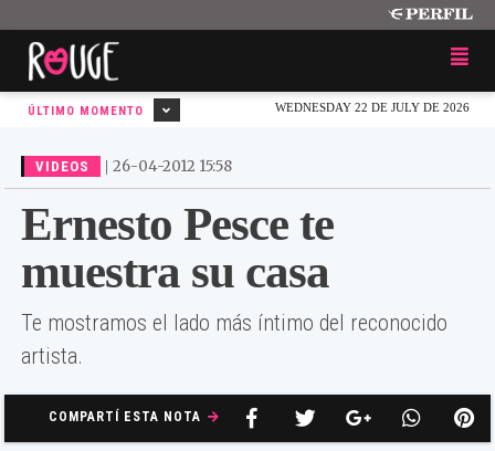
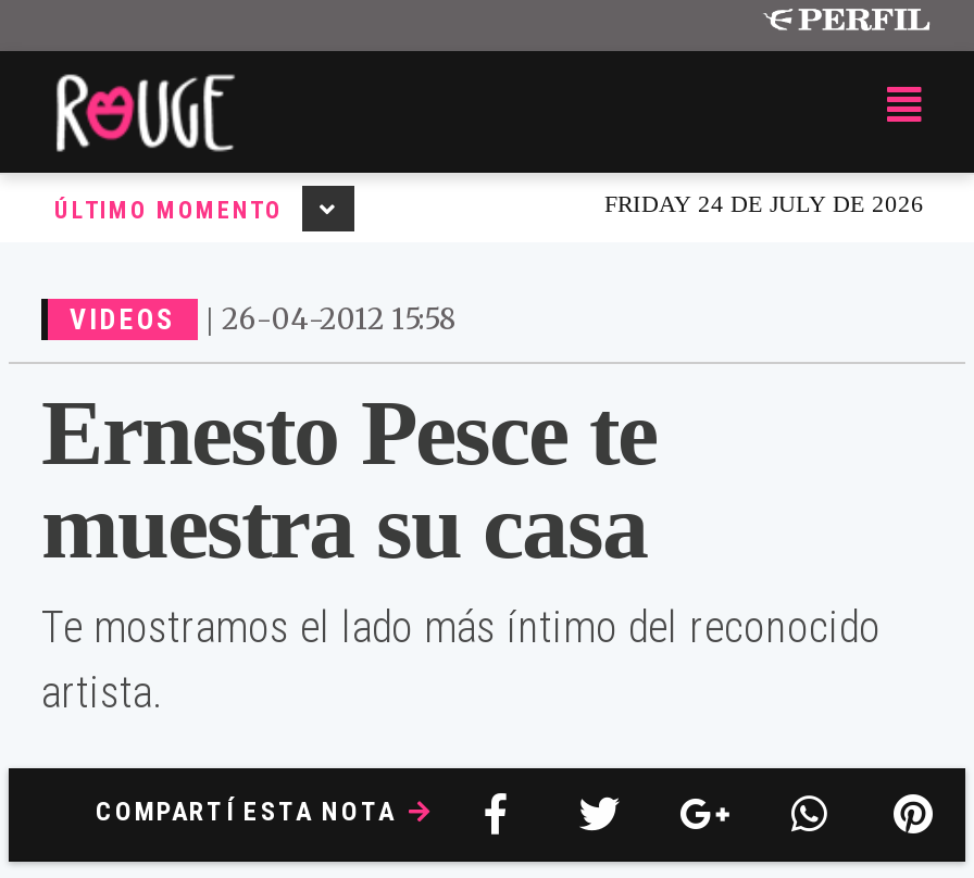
- WEDNESDAY 22 DE JULY DE 2026
+ FRIDAY 24 DE JULY DE 2026
